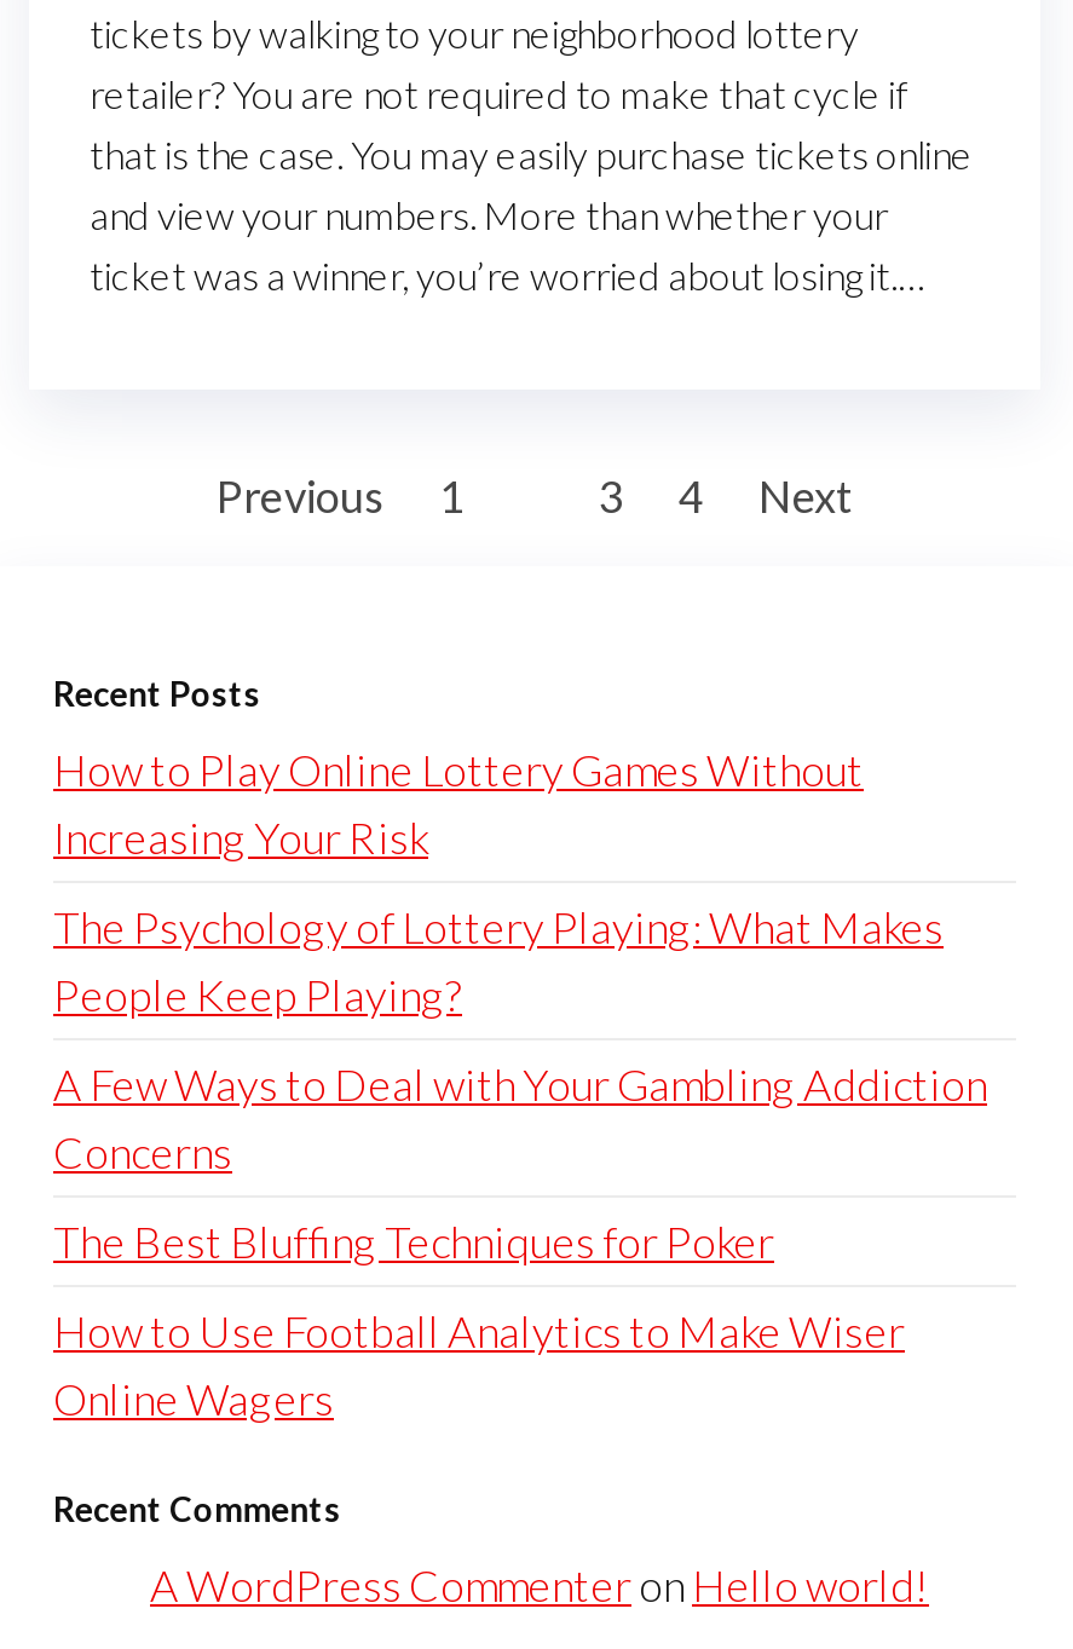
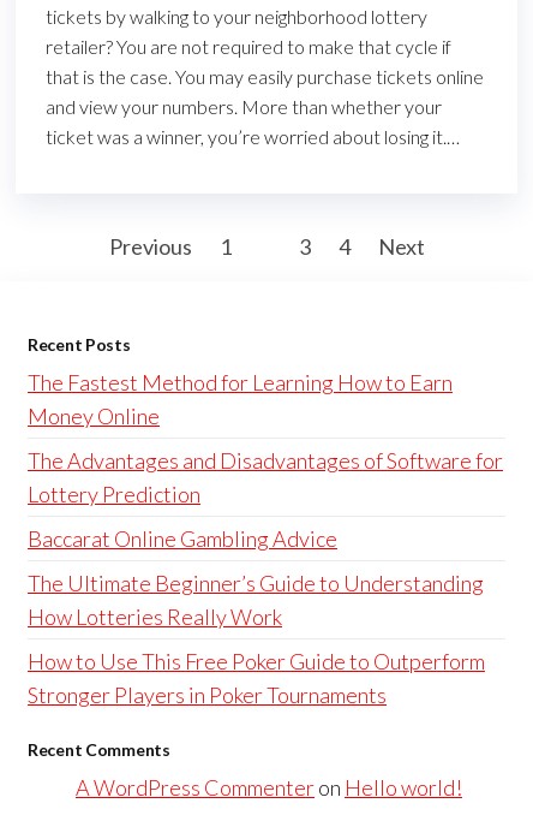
- How to Play Online Lottery Games Without
- Increasing Your Risk
+ The Fastest Method for Learning How to Earn
+ Money Online

- The Psychology of Lottery Playing: What Makes
- People Keep Playing?
+ The Advantages and Disadvantages of Software for
+ Lottery Prediction

- A Few Ways to Deal with Your Gambling Addiction
- Concerns
+ Baccarat Online Gambling Advice

- The Best Bluffing Techniques for Poker
+ The Ultimate Beginner’s Guide to Understanding
+ How Lotteries Really Work

- How to Use Football Analytics to Make Wiser
- Online Wagers
+ How to Use This Free Poker Guide to Outperform
+ Stronger Players in Poker Tournaments
